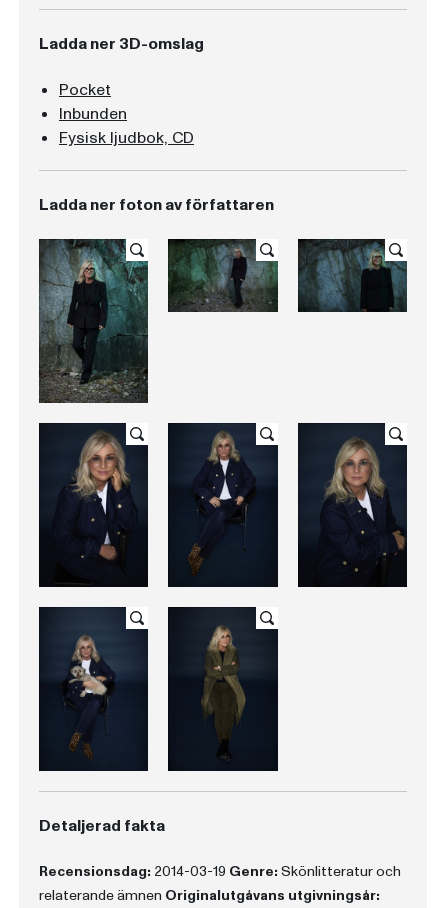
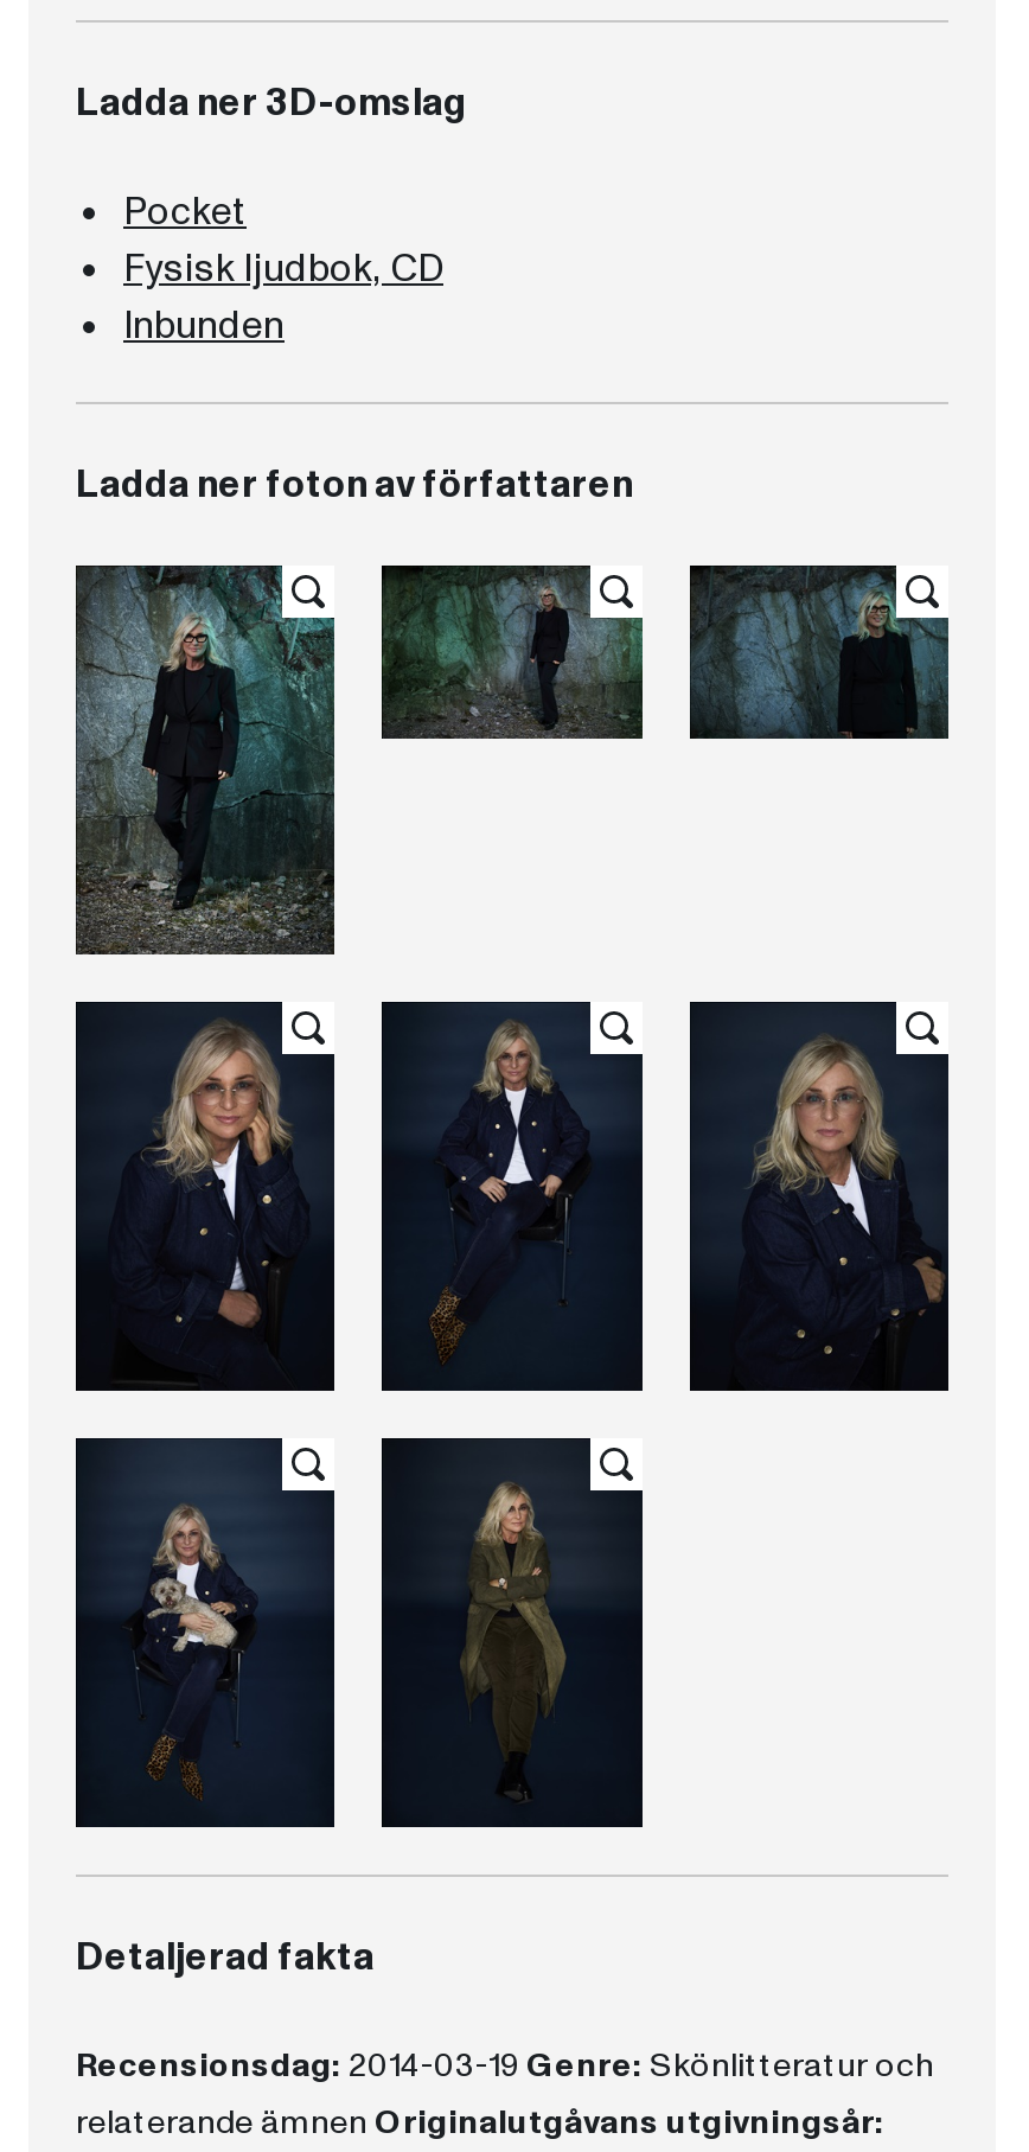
moved down: Inbunden

moved up: Fysisk ljudbok, CD
